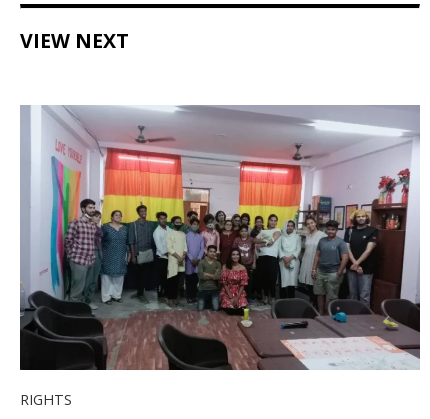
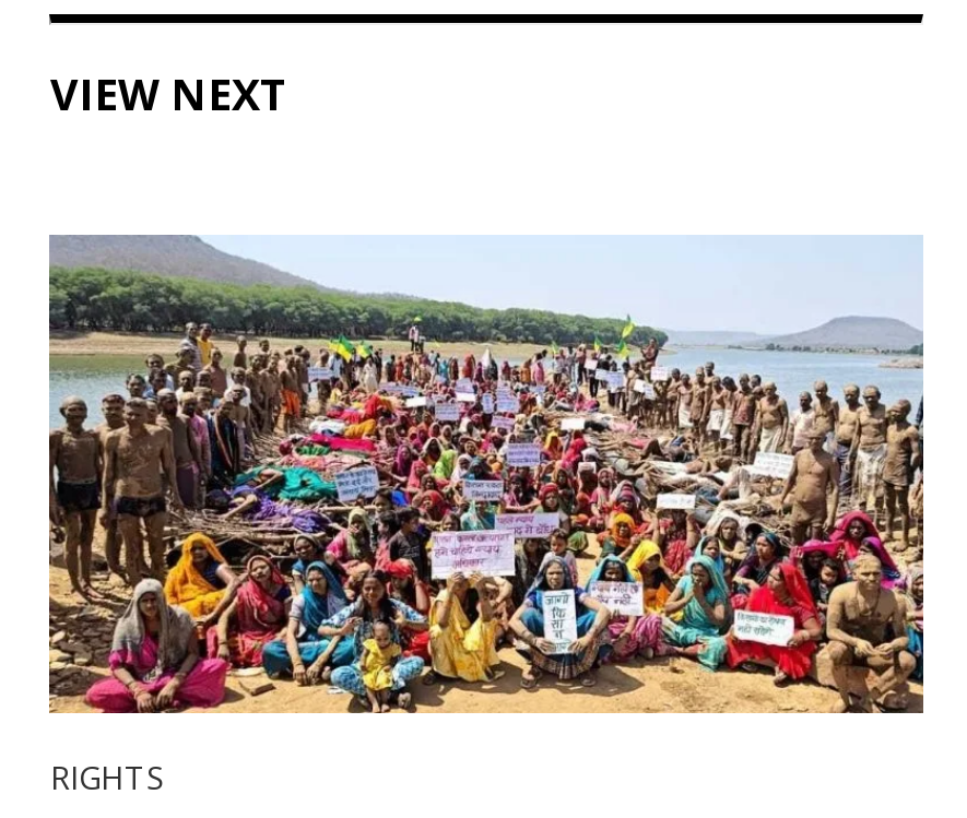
- [image]
+ [image]
